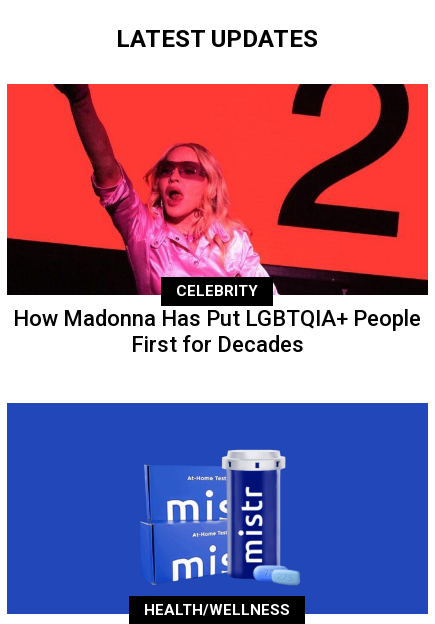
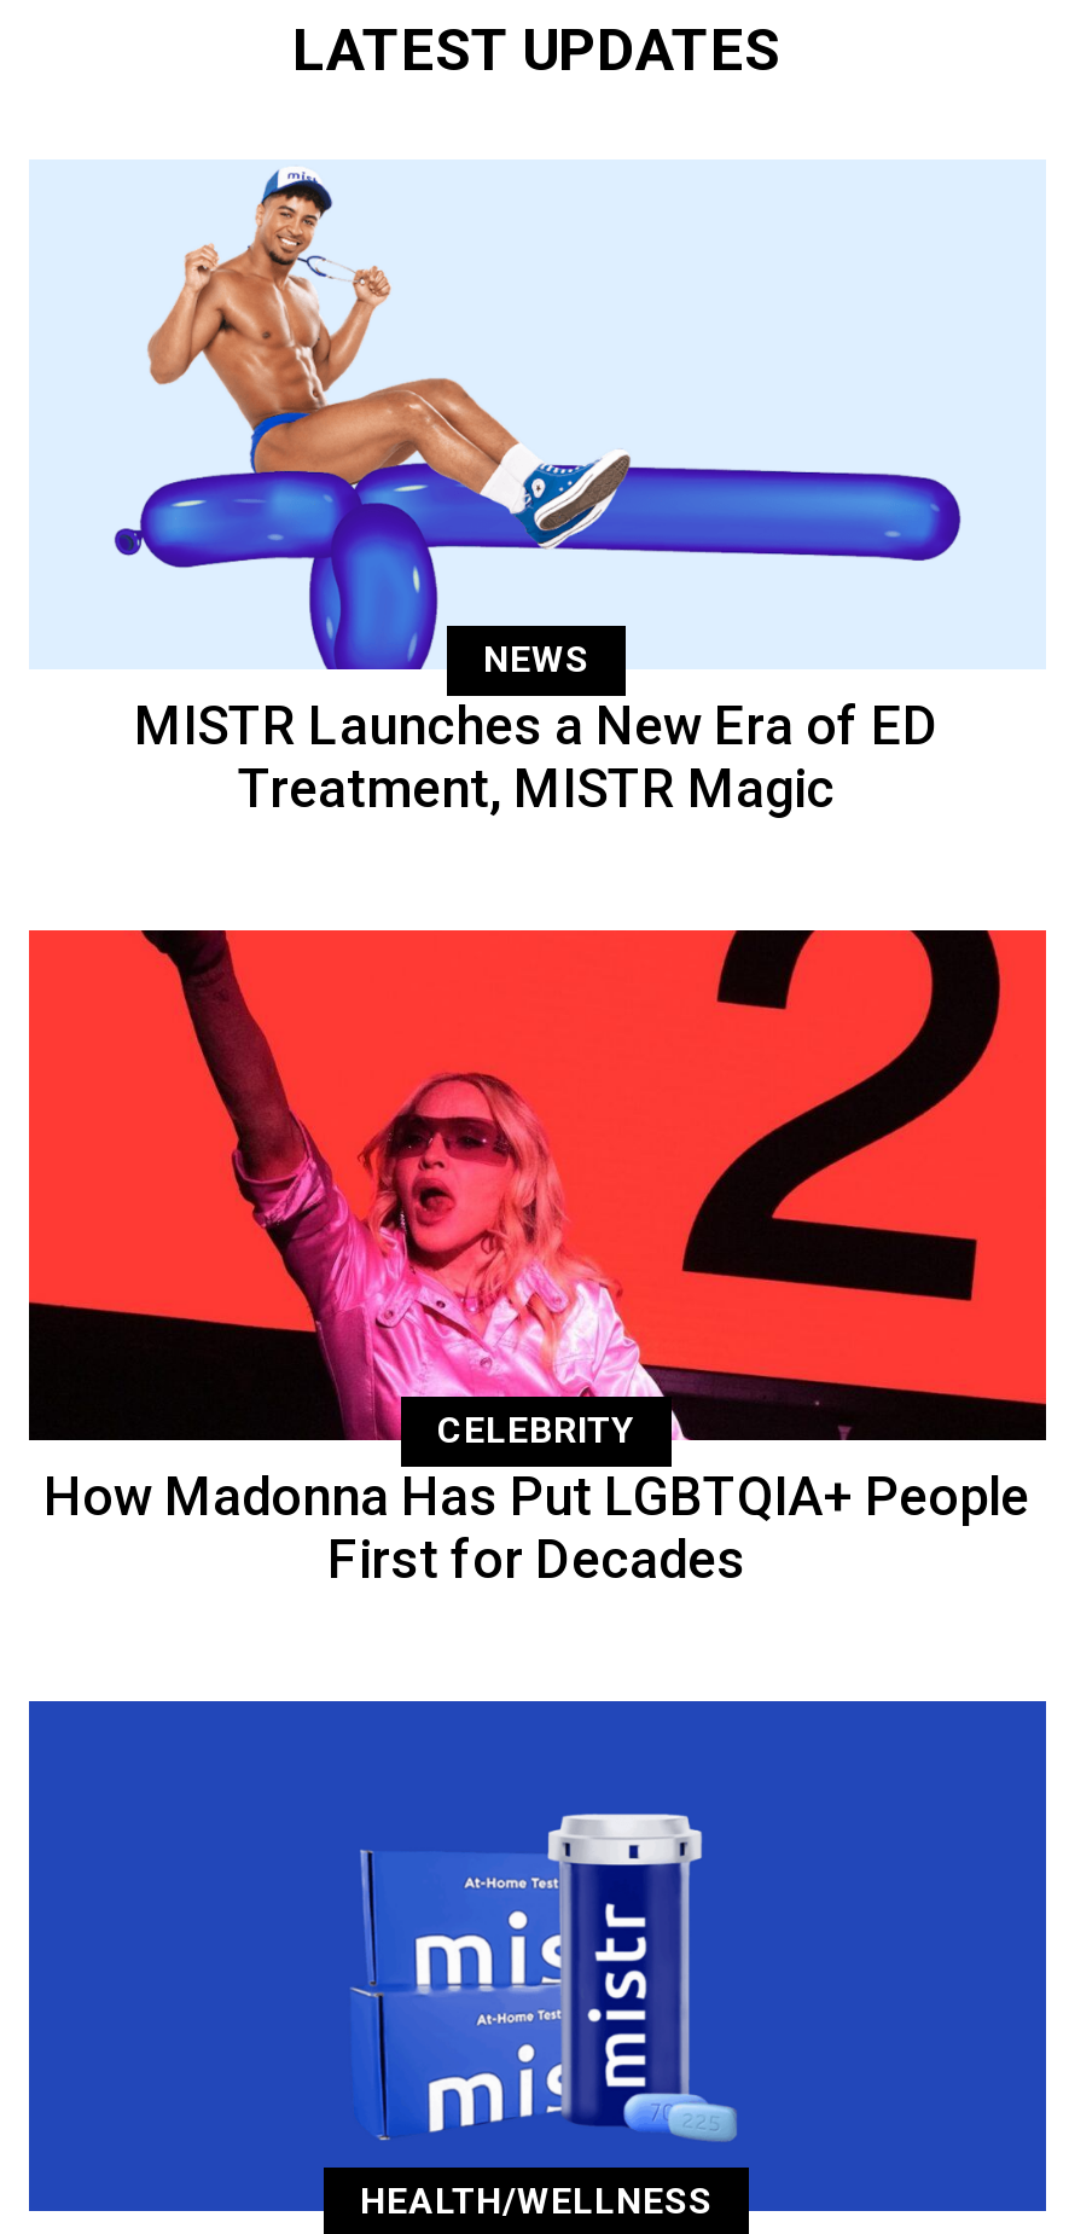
+ [image]
+ NEWS
+ MISTR Launches a New Era of ED
+ Treatment, MISTR Magic
